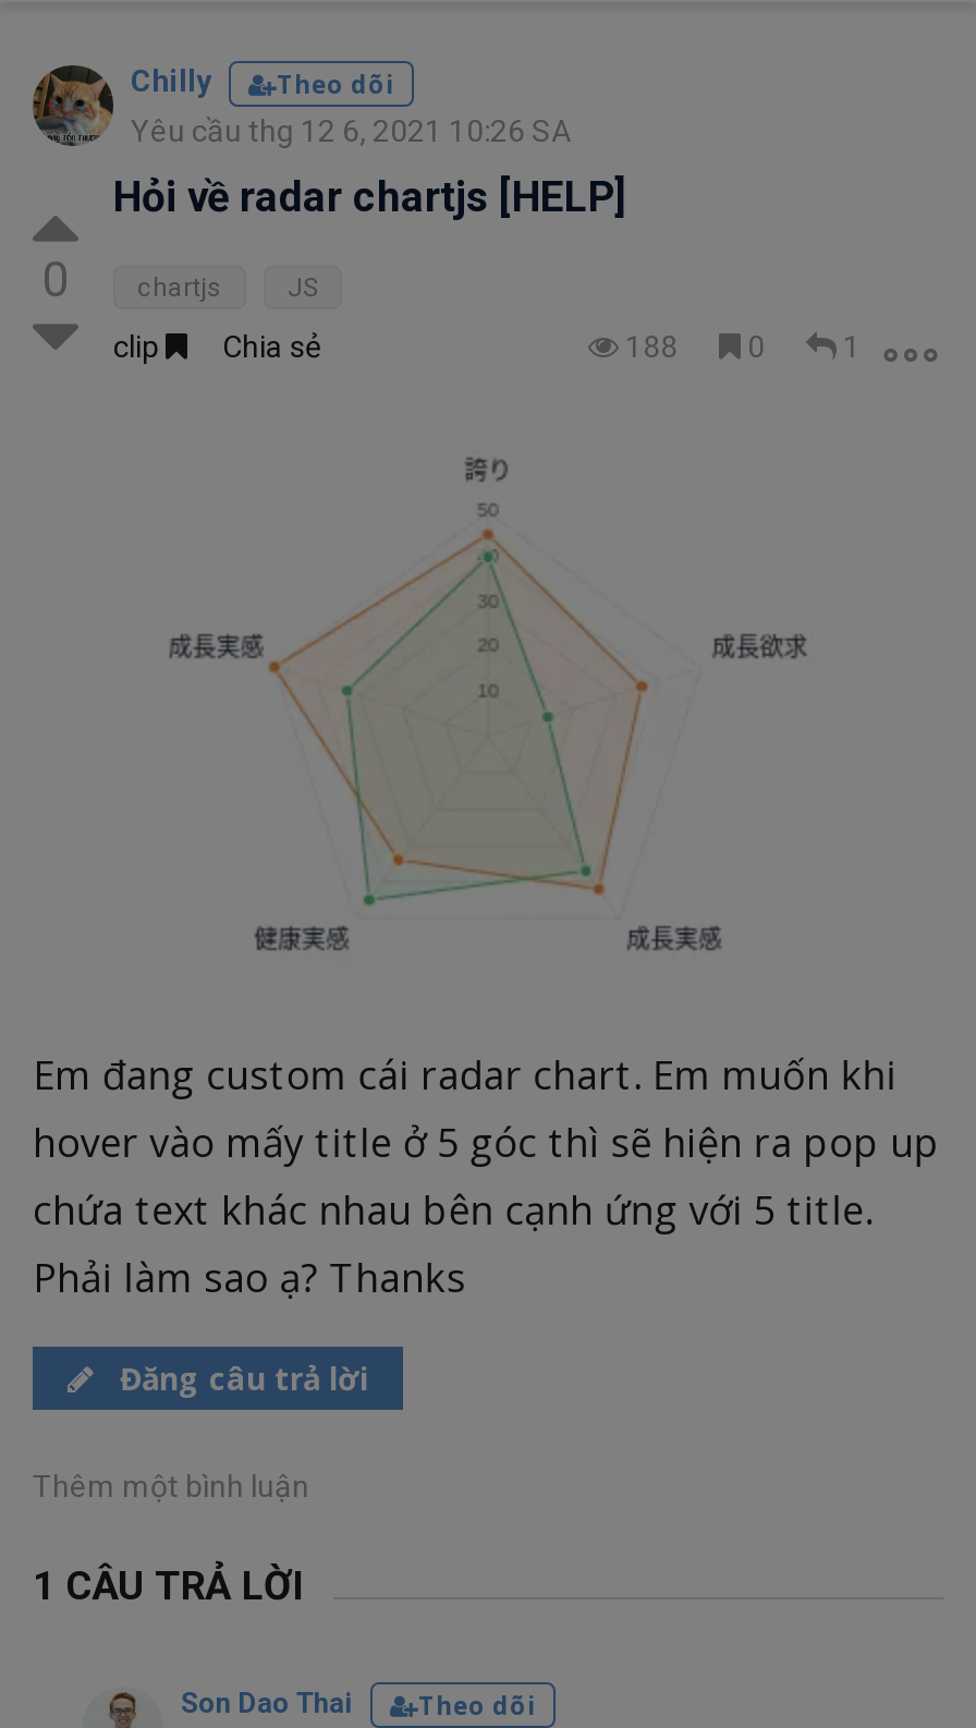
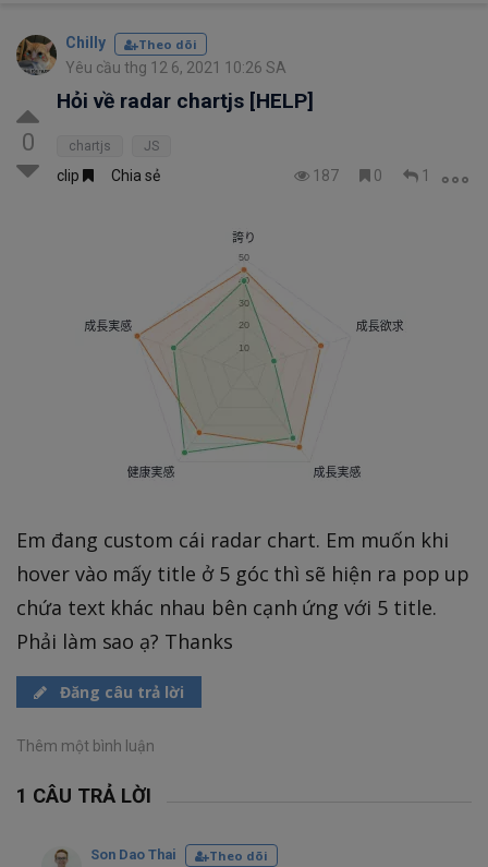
- 188 0 1
+ 187 0 1
